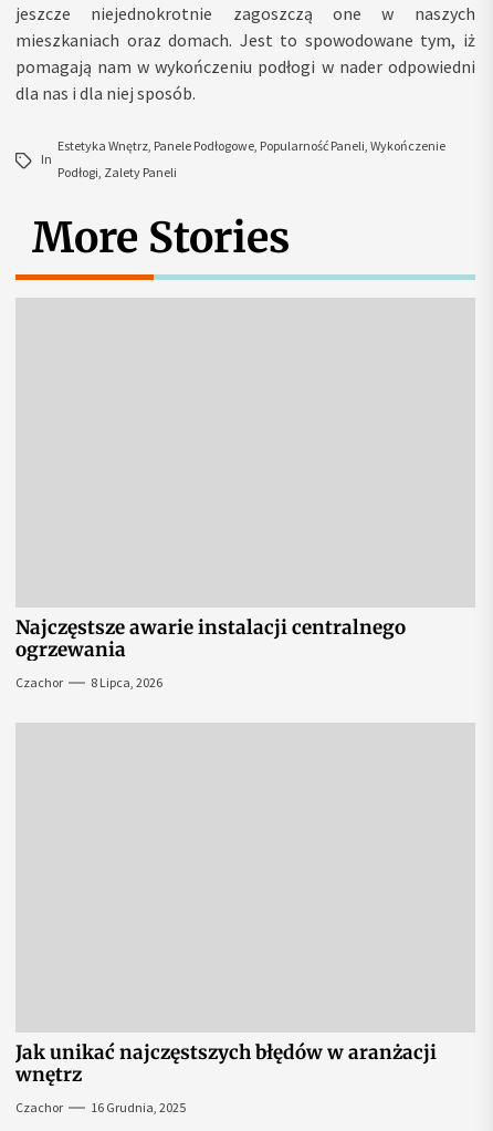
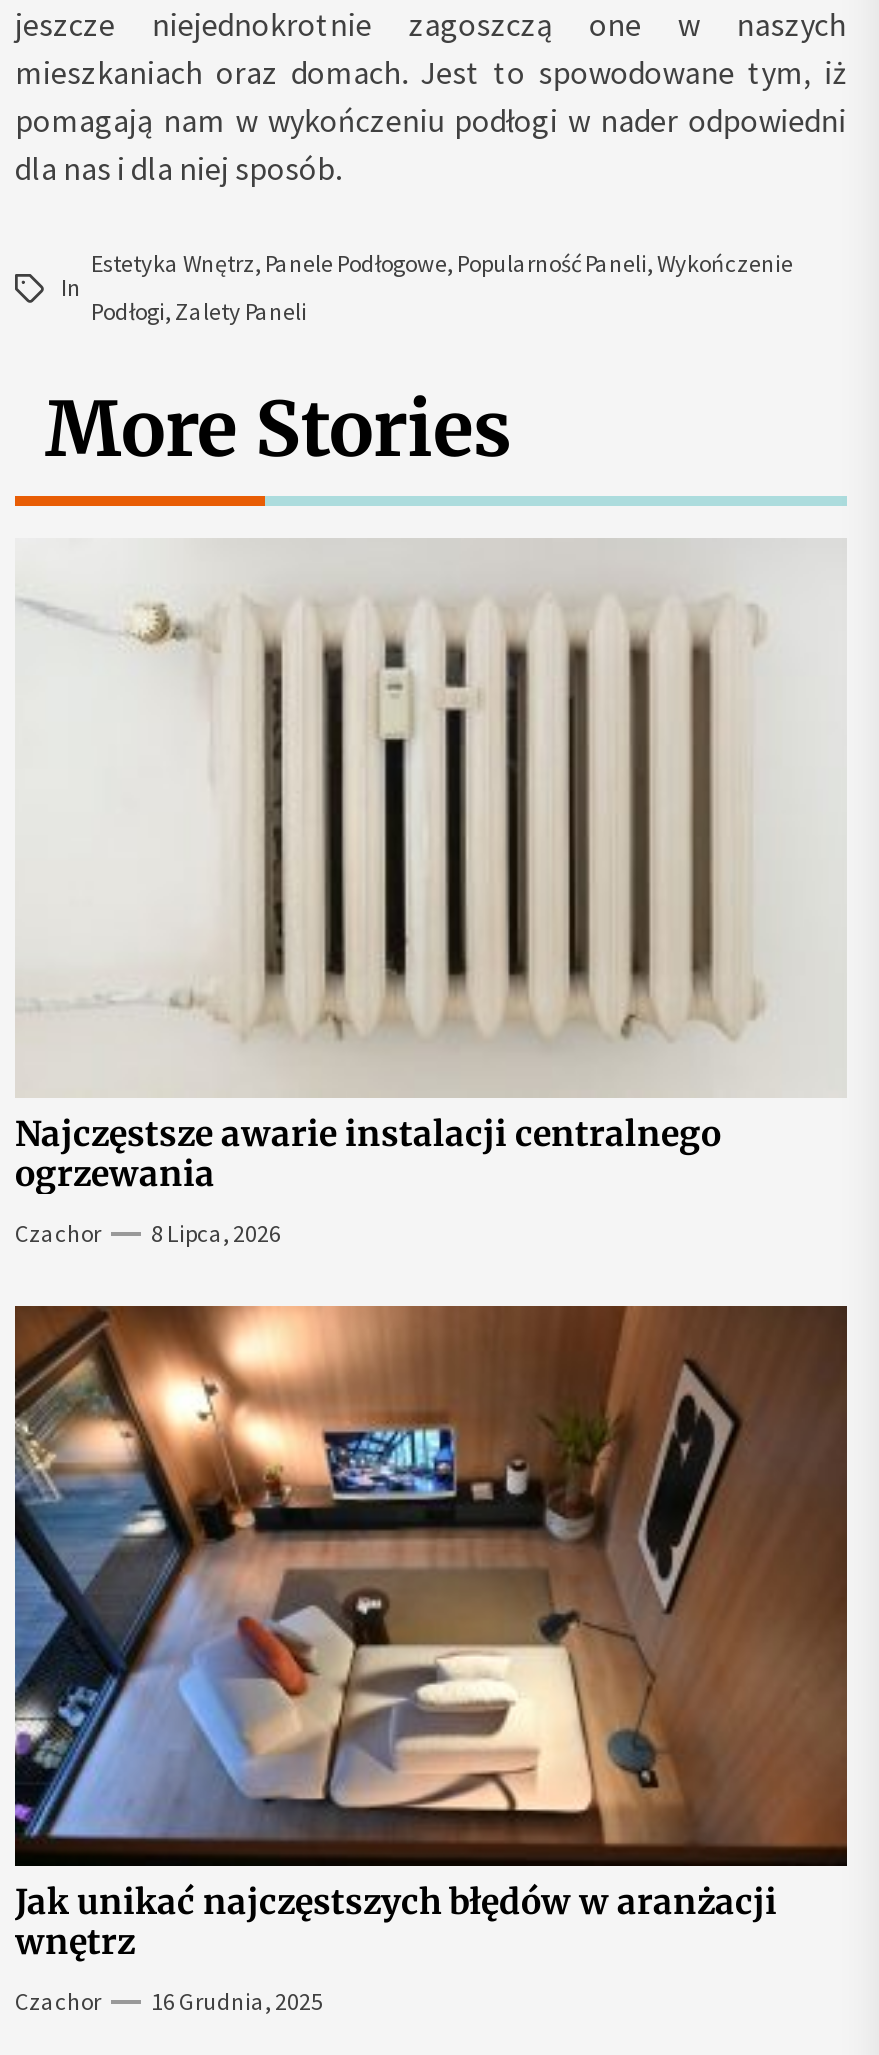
+ [image]

+ [image]
